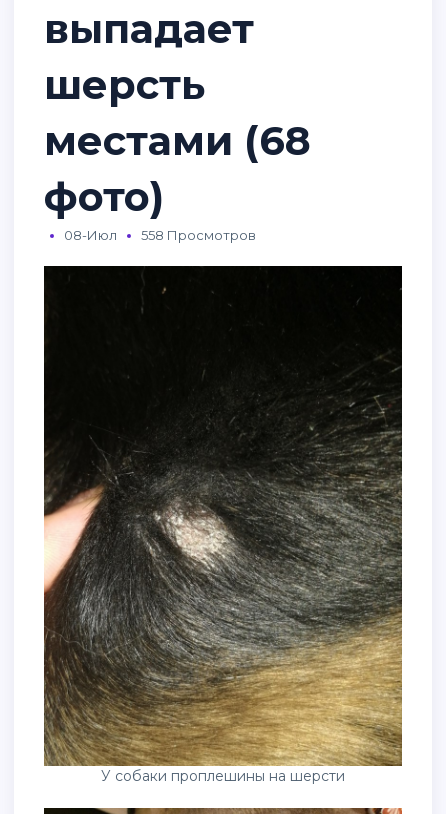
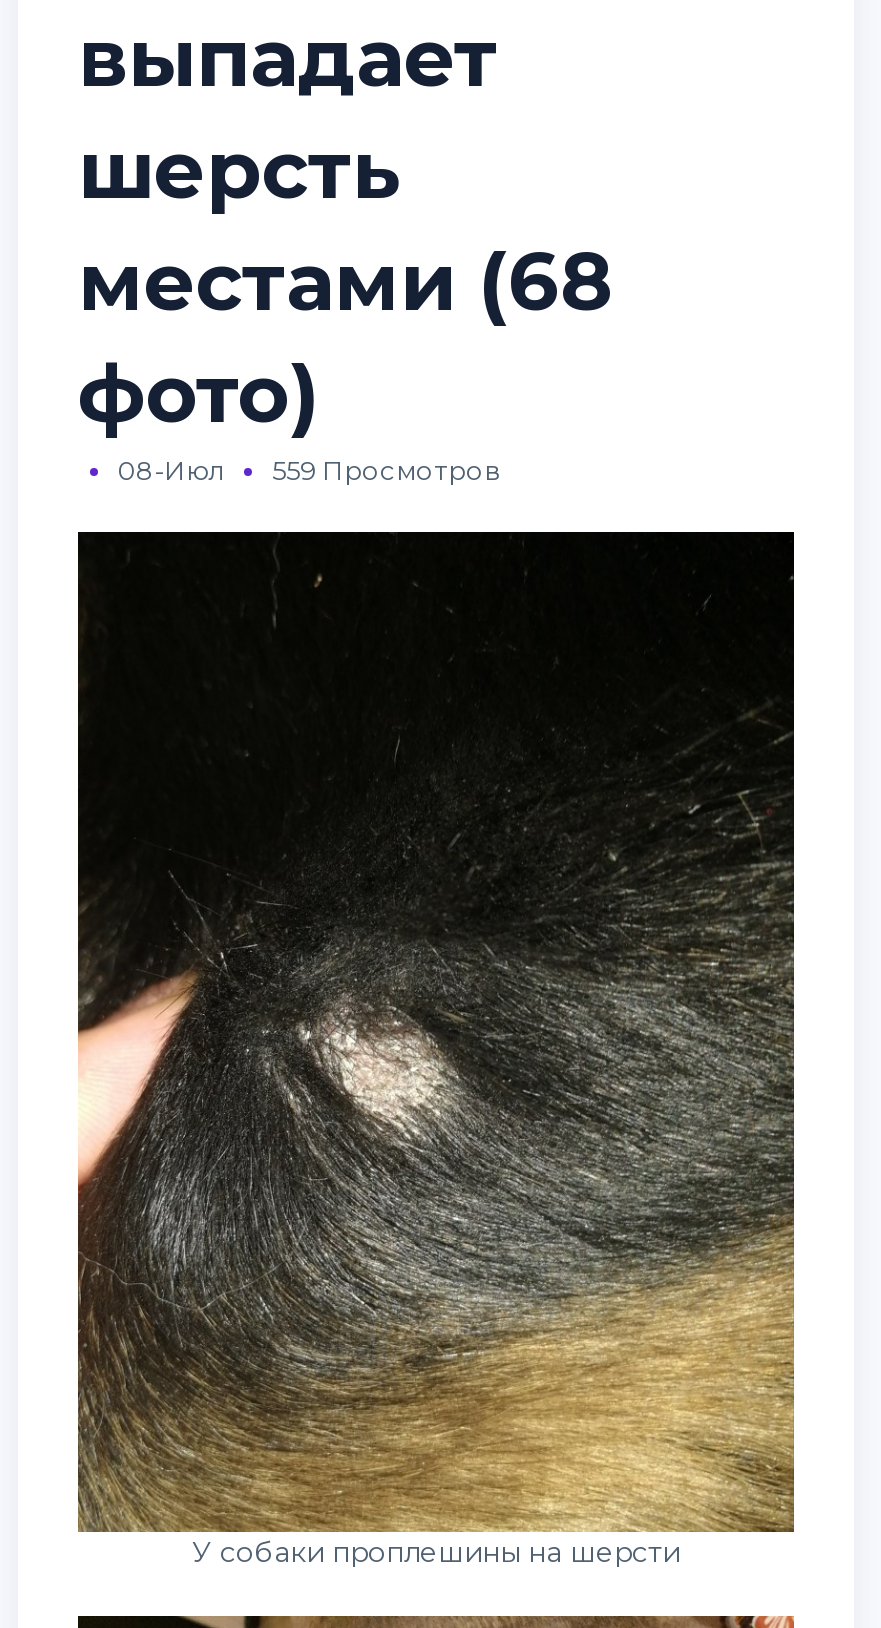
- 08-Июл 558 Просмотров
+ 08-Июл 559 Просмотров
